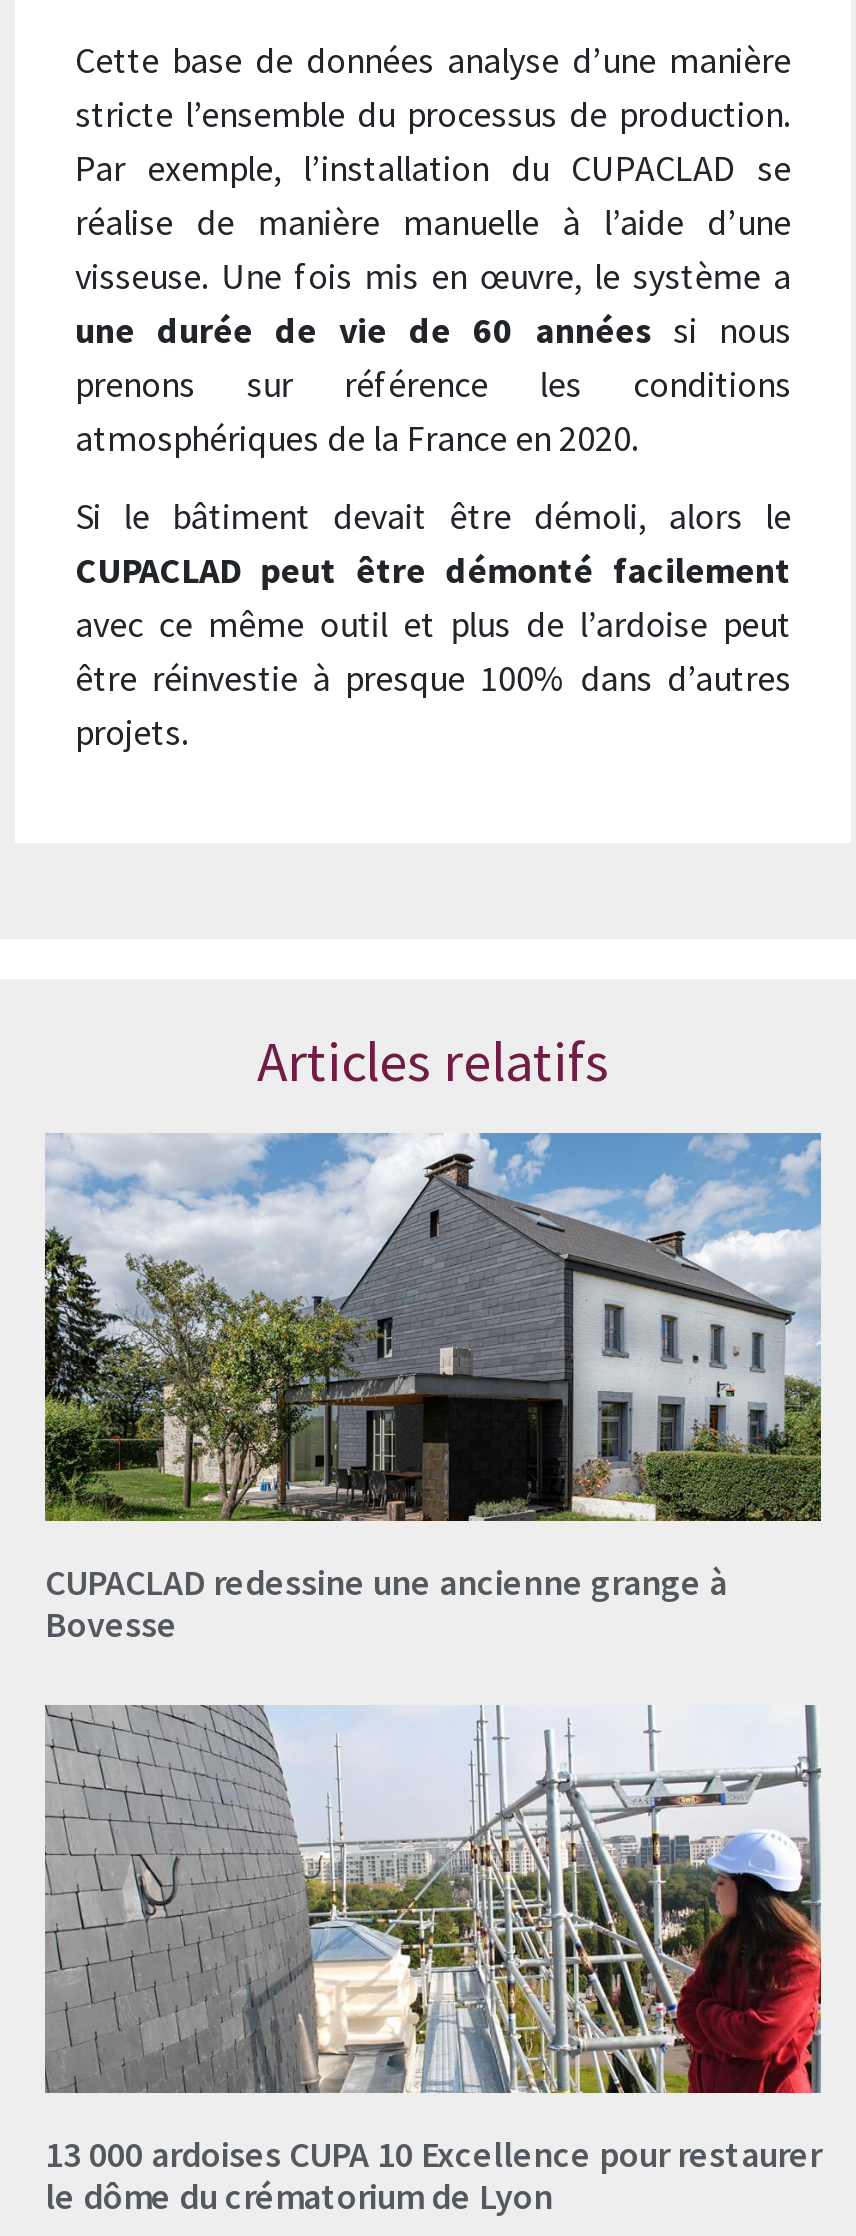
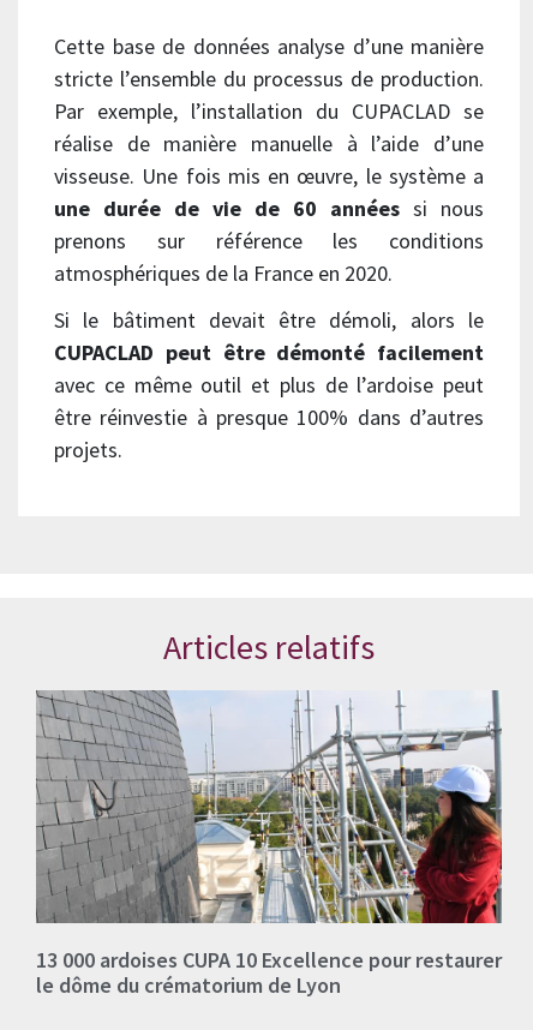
- [image]
- CUPACLAD redessine une ancienne grange à
- Bovesse
